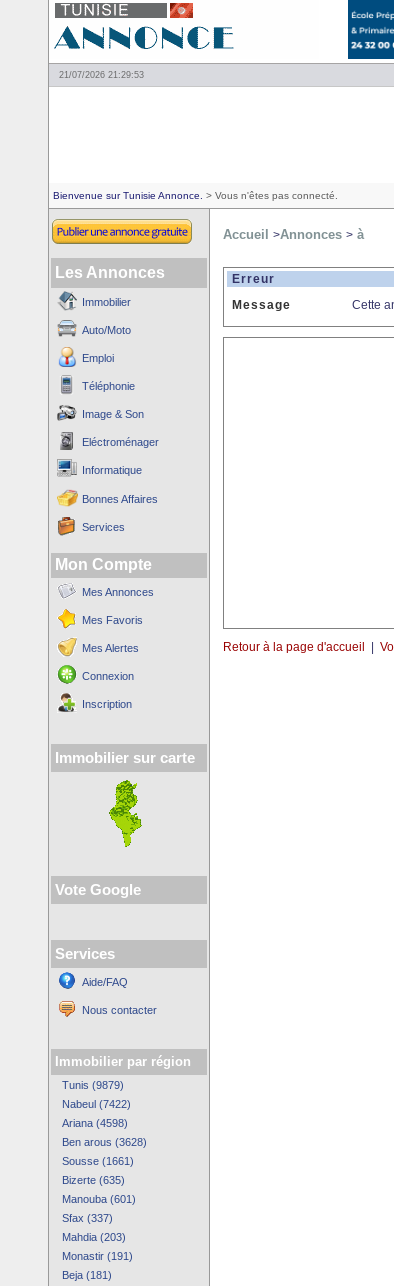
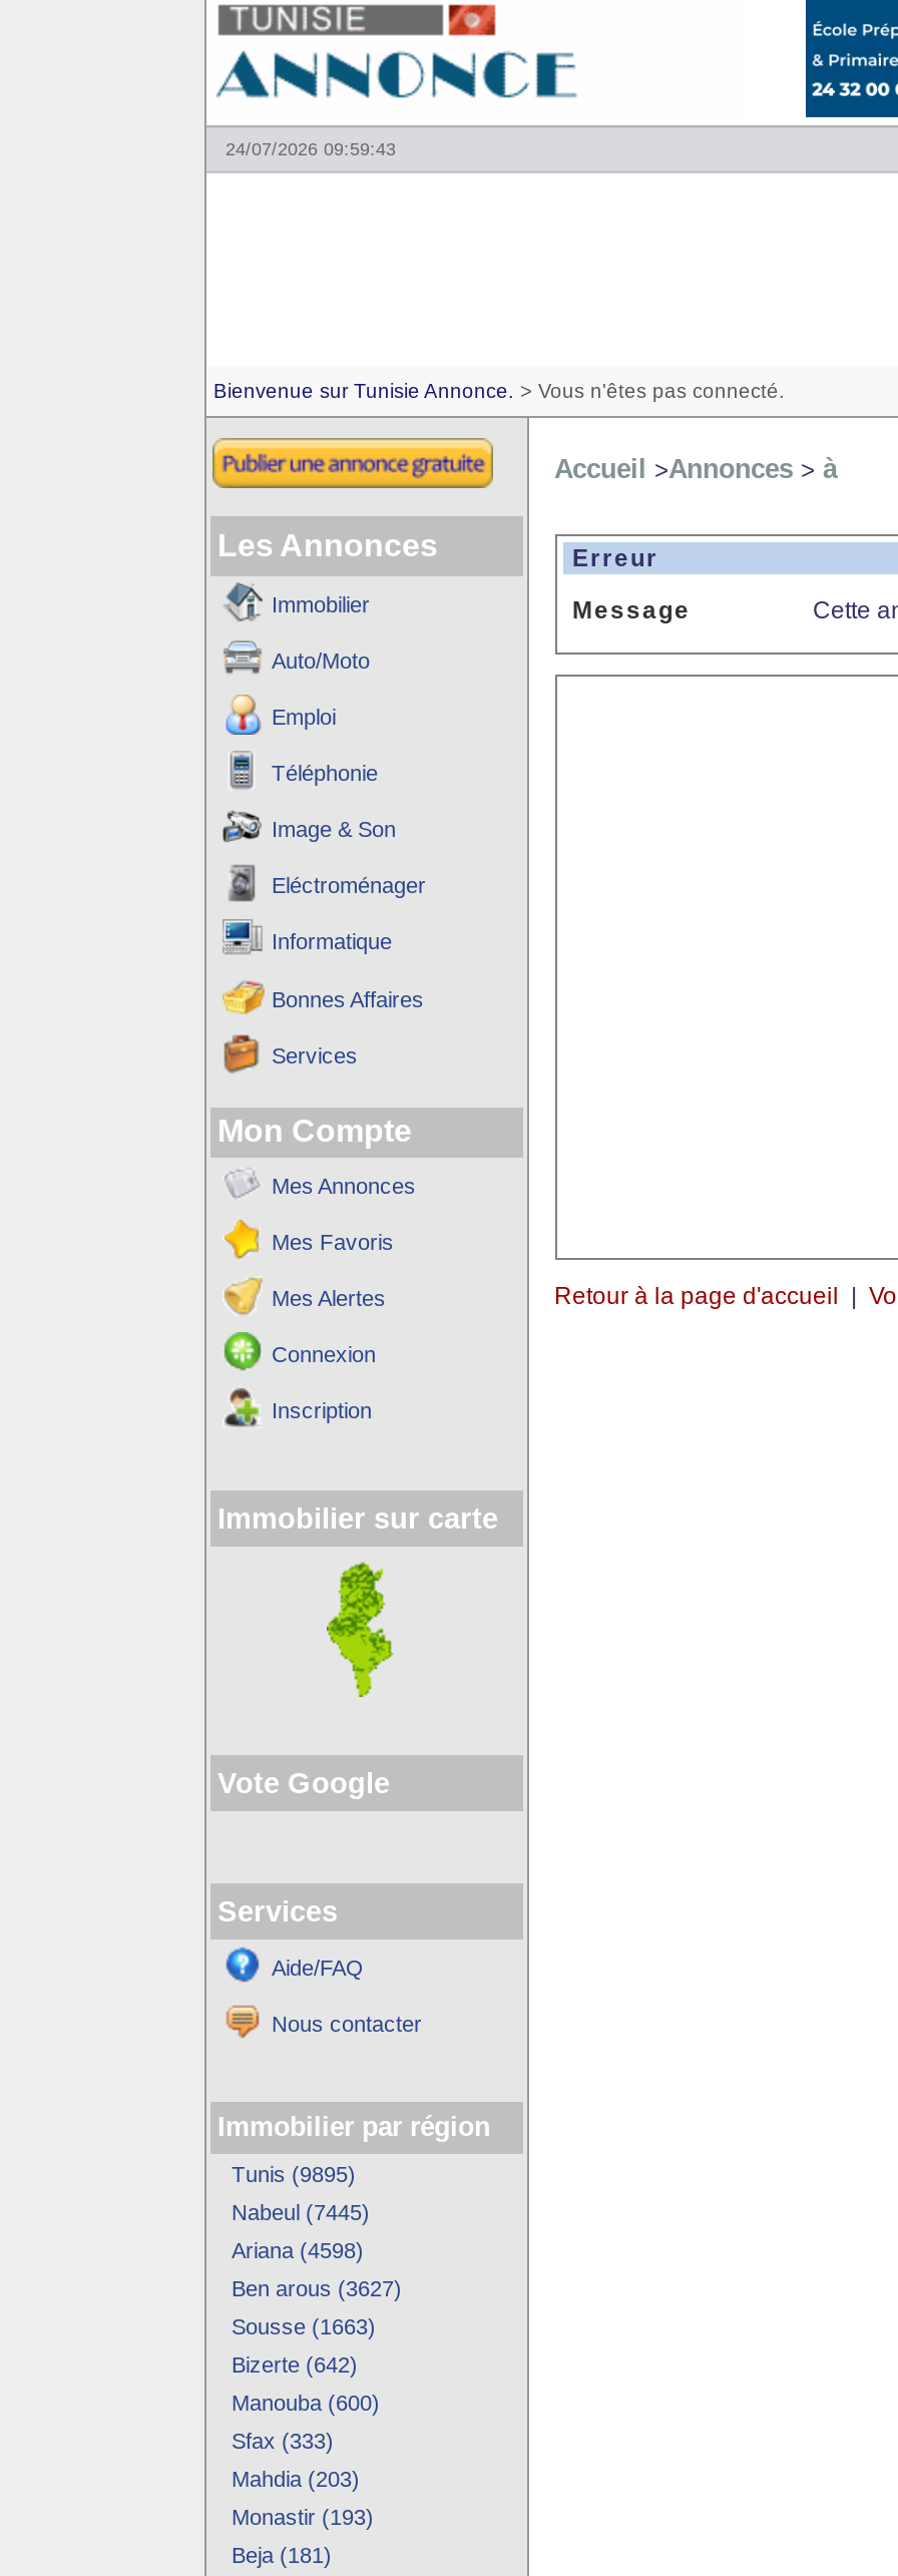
- 21/07/2026 21:29:53
+ 24/07/2026 09:59:43

- Tunis (9879)
+ Tunis (9895)

- Nabeul (7422)
+ Nabeul (7445)

- Ben arous (3628)
+ Ben arous (3627)

- Sousse (1661)
+ Sousse (1663)

- Bizerte (635)
+ Bizerte (642)

- Manouba (601)
+ Manouba (600)

- Sfax (337)
+ Sfax (333)

- Monastir (191)
+ Monastir (193)
